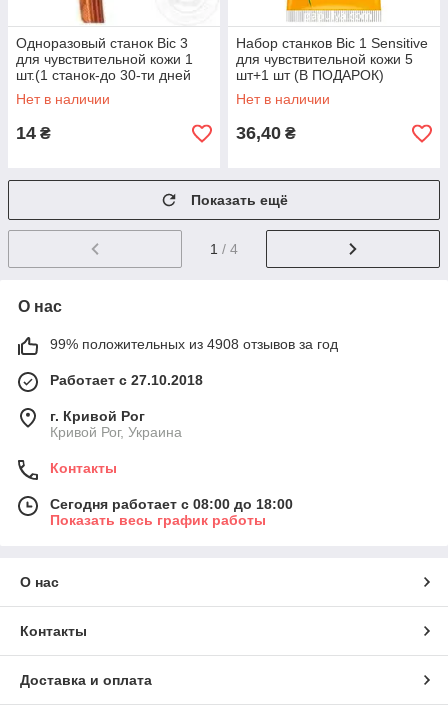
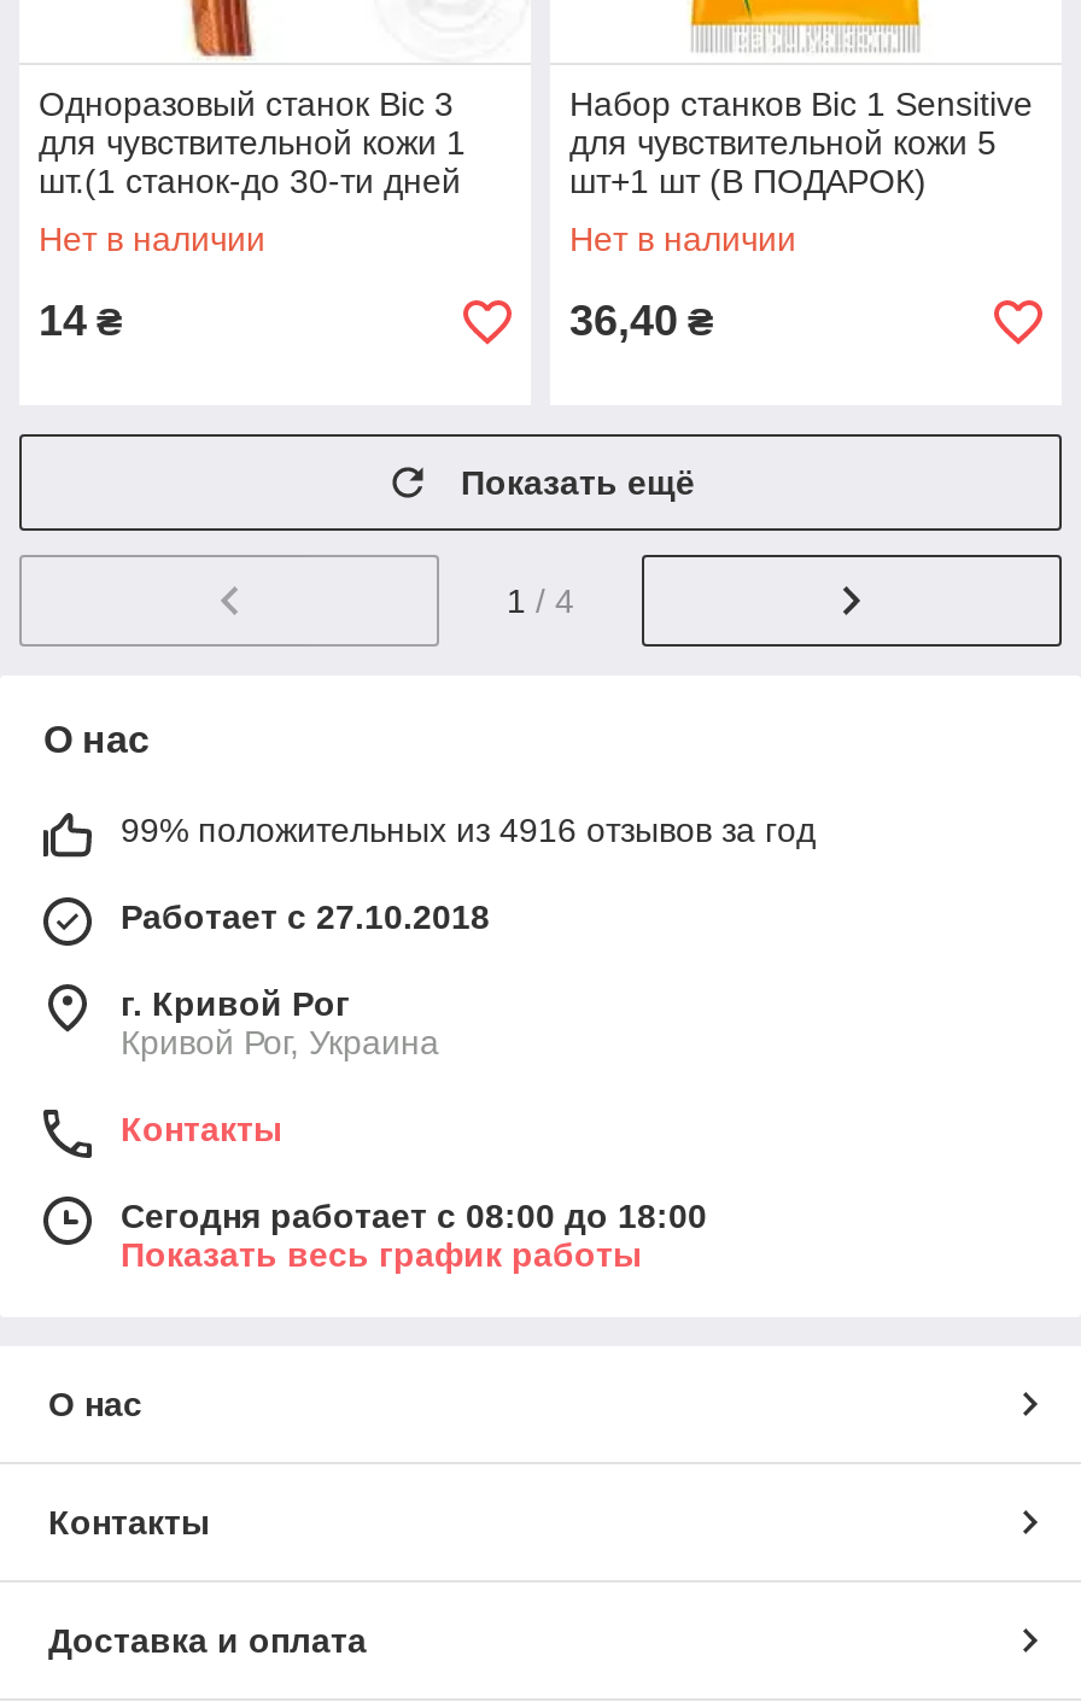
- 99% положительных из 4908 отзывов за год
+ 99% положительных из 4916 отзывов за год
